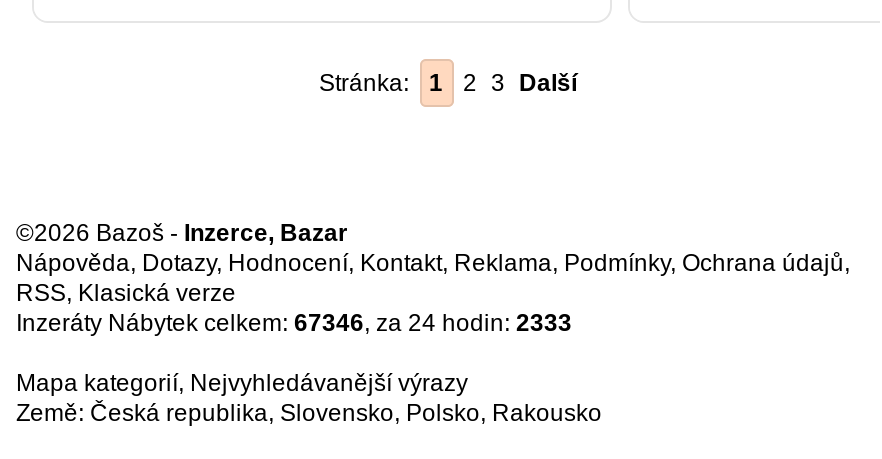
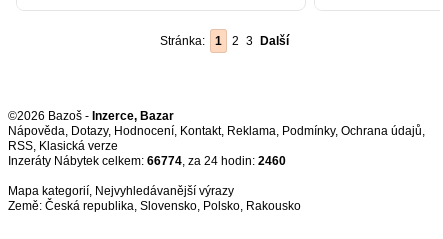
- Inzeráty Nábytek celkem: 67346, za 24 hodin: 2333
+ Inzeráty Nábytek celkem: 66774, za 24 hodin: 2460
